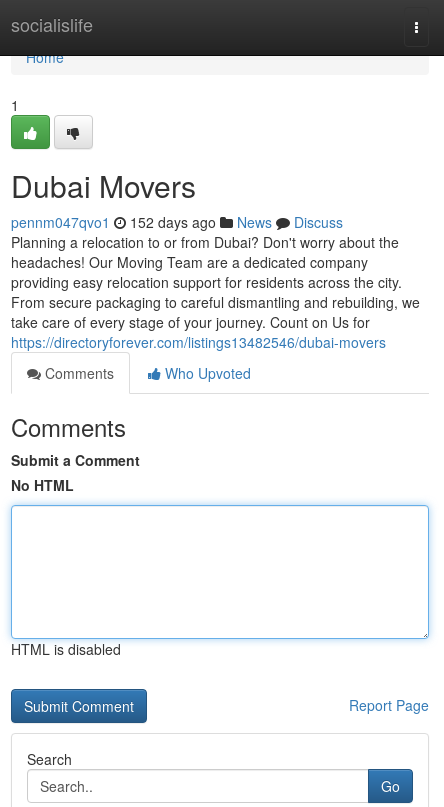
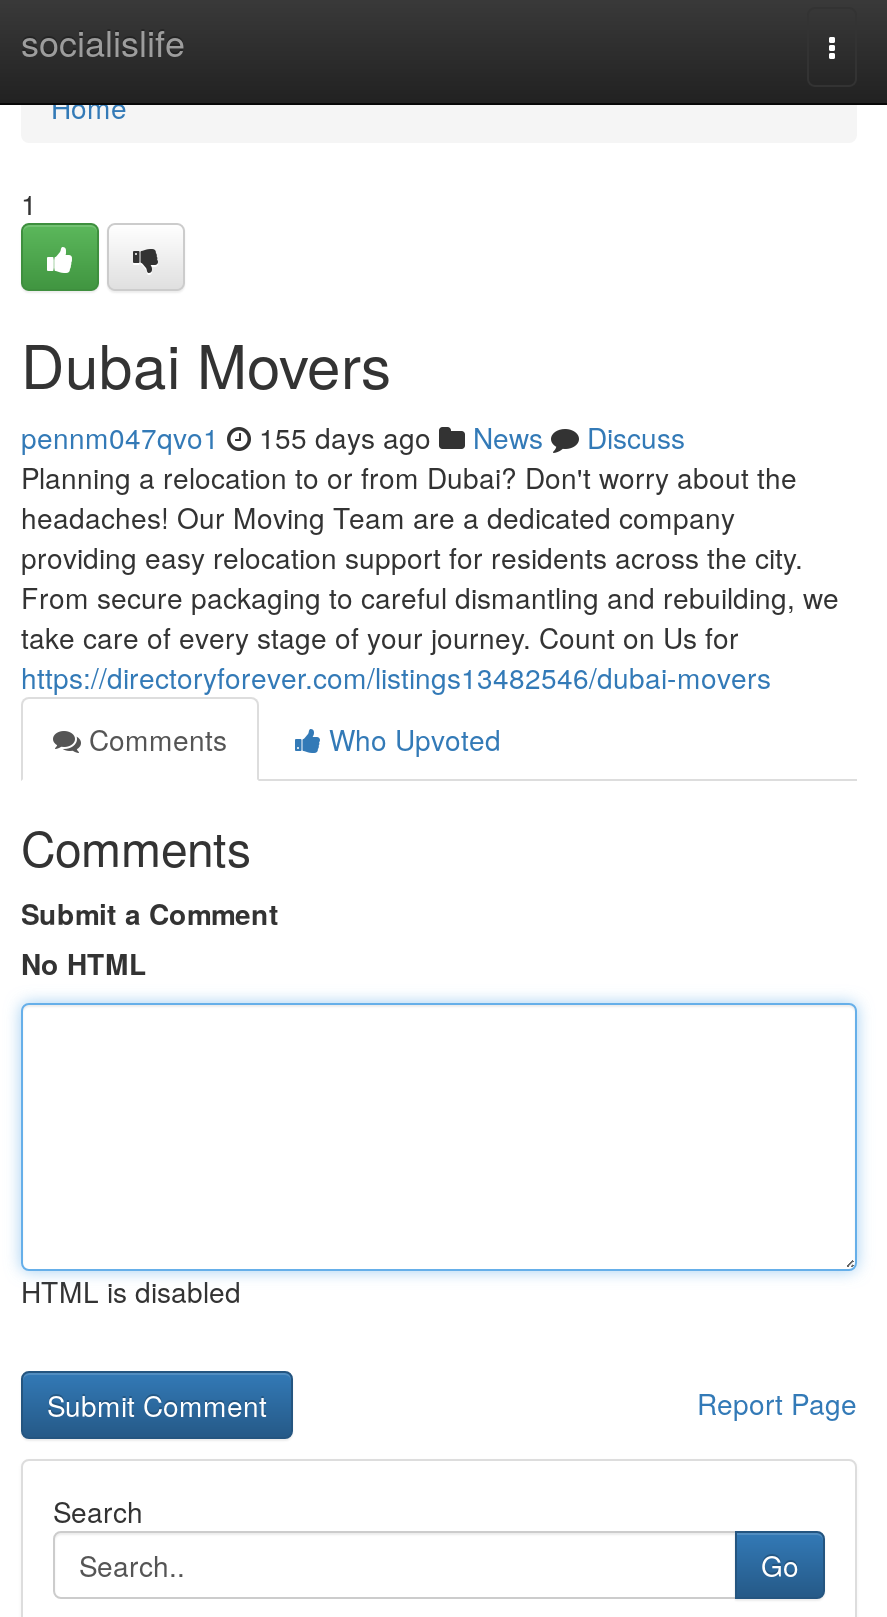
- pennm047qvo1 152 days ago News Discuss
+ pennm047qvo1 155 days ago News Discuss
